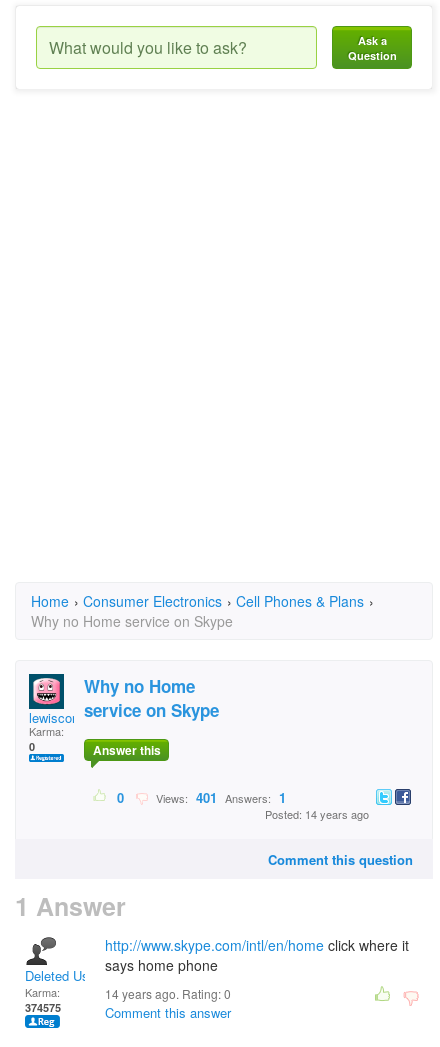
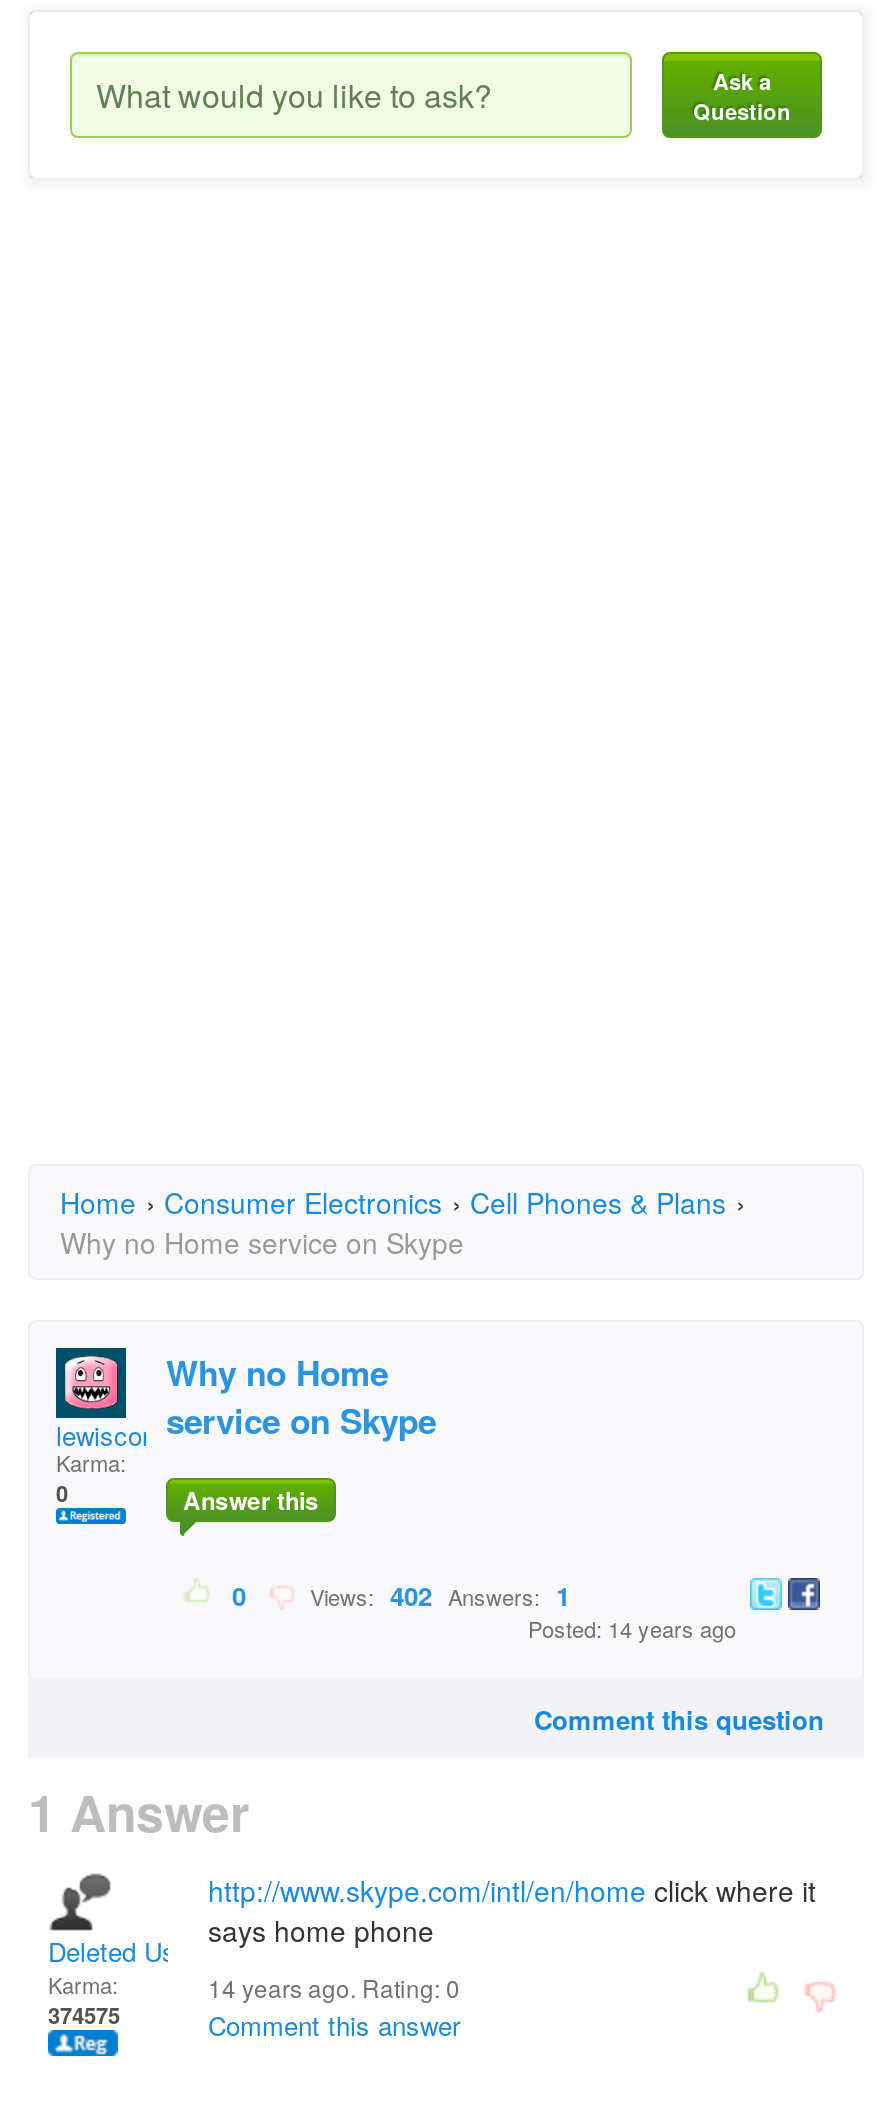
- Views: 401 Answers: 1
+ Views: 402 Answers: 1
